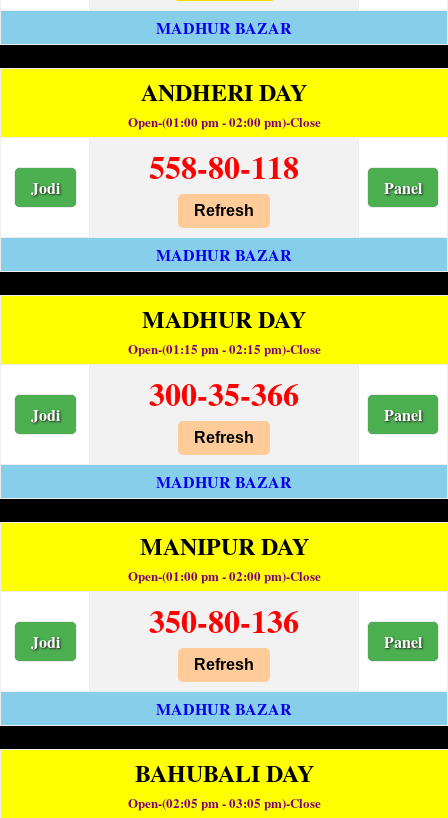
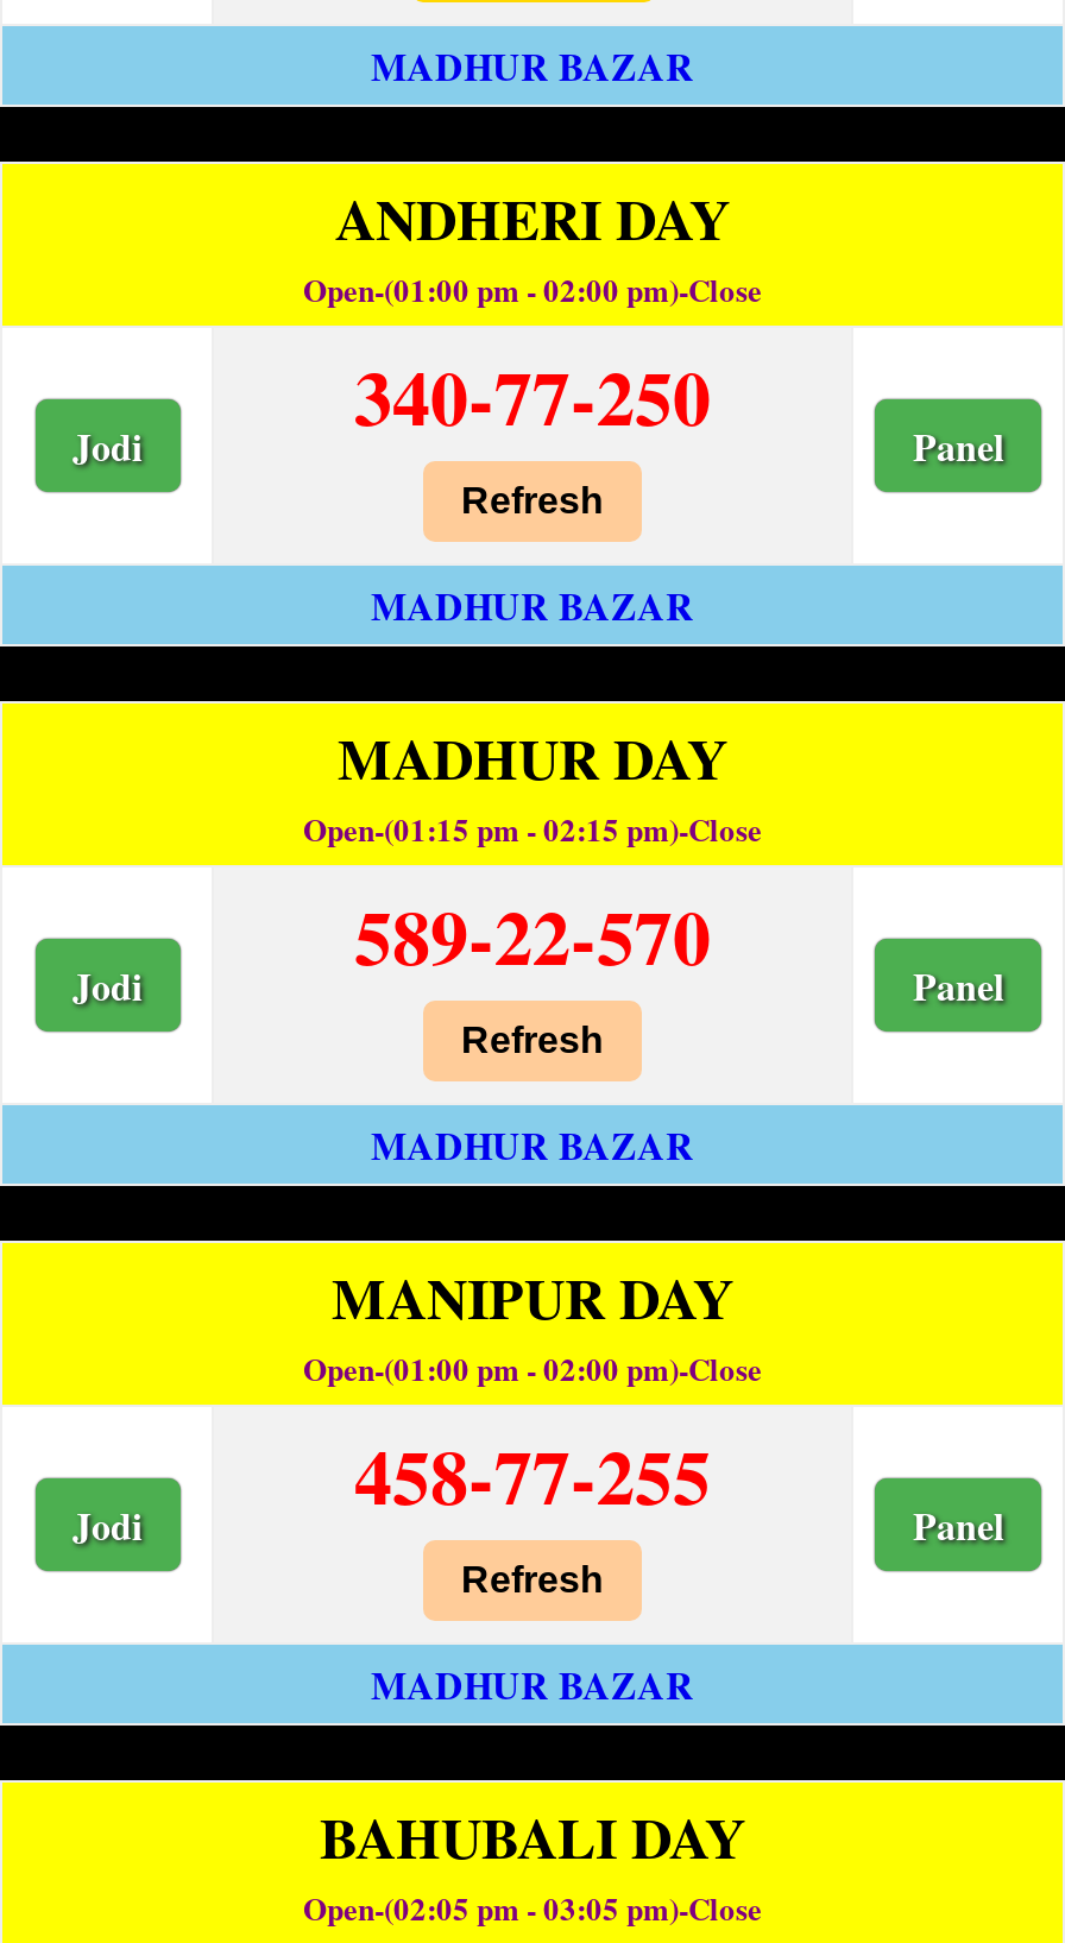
- 558-80-118
+ 340-77-250

- 300-35-366
+ 589-22-570

- 350-80-136
+ 458-77-255
